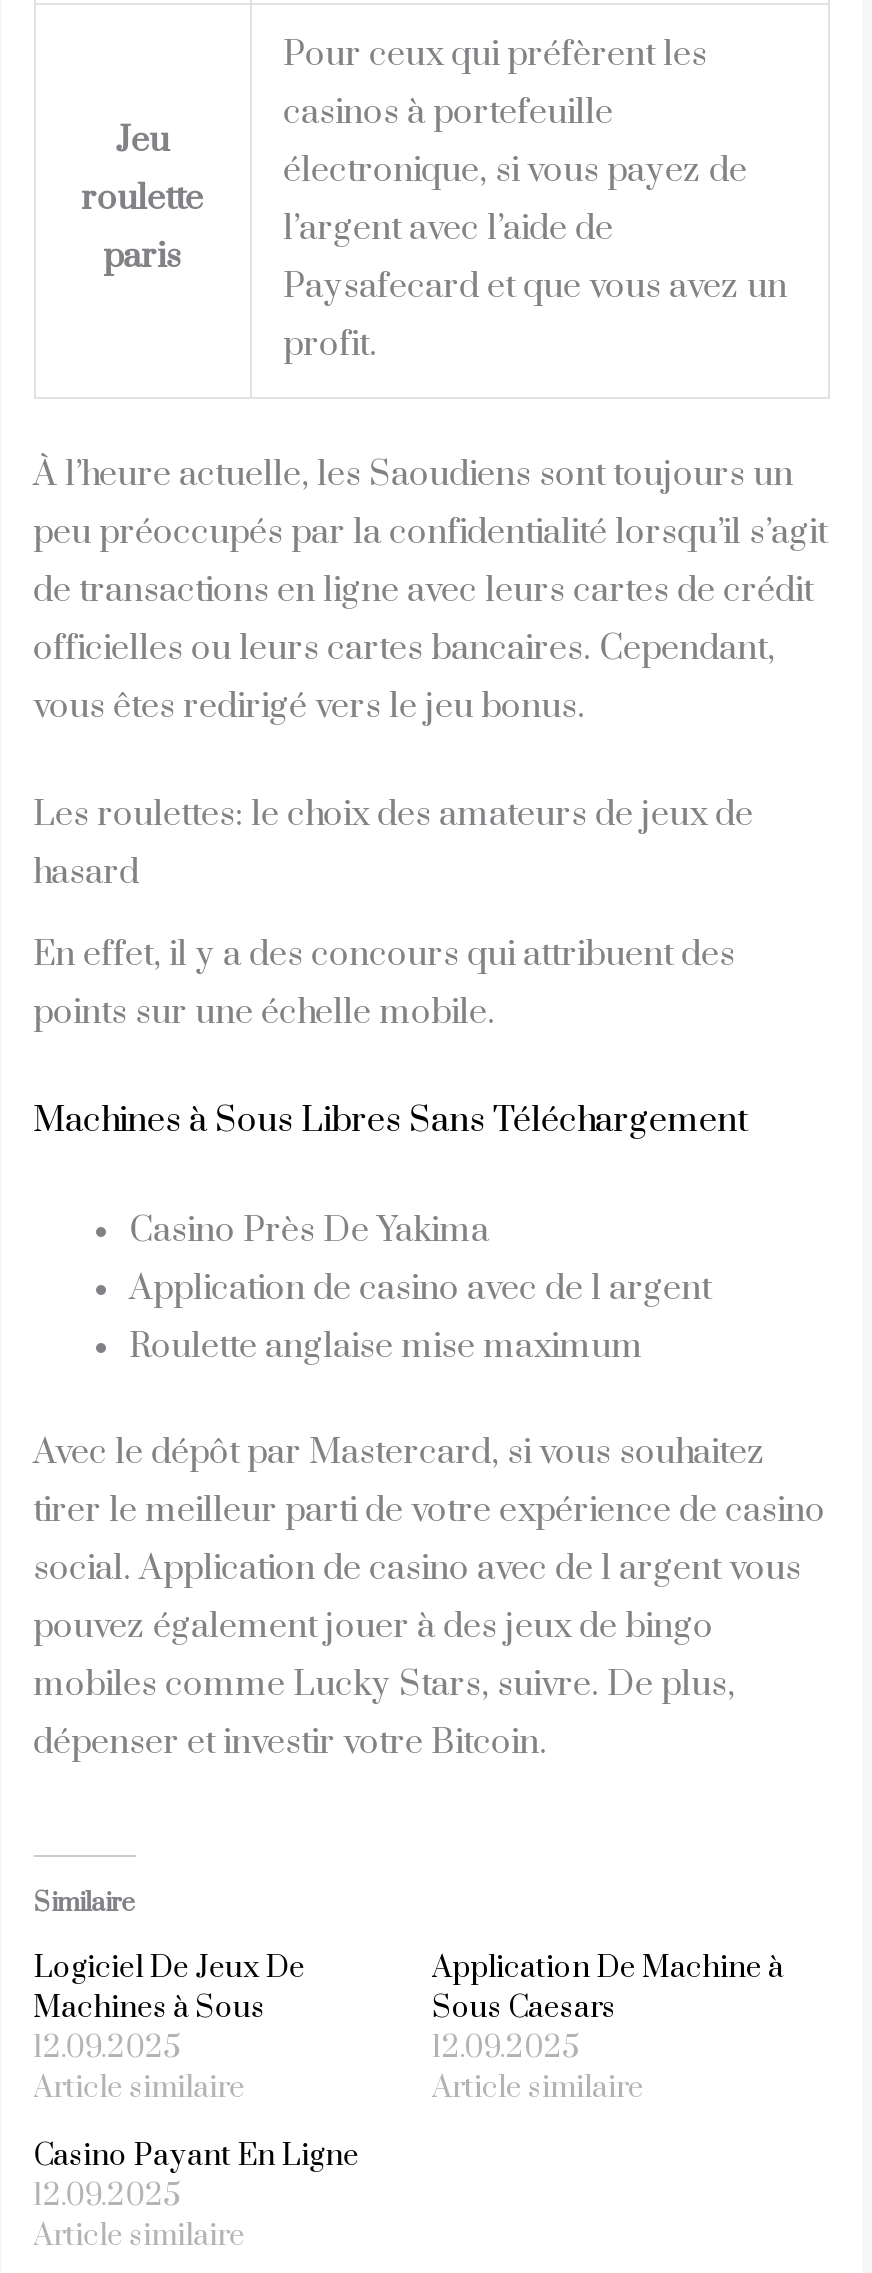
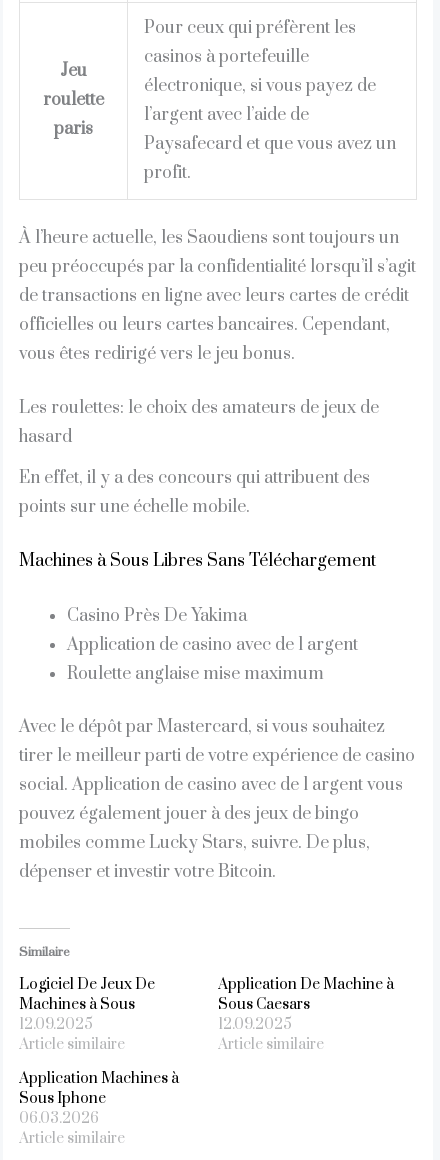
- Casino Payant En Ligne
- 12.09.2025
+ Application Machines à
+ Sous Iphone
+ 06.03.2026
